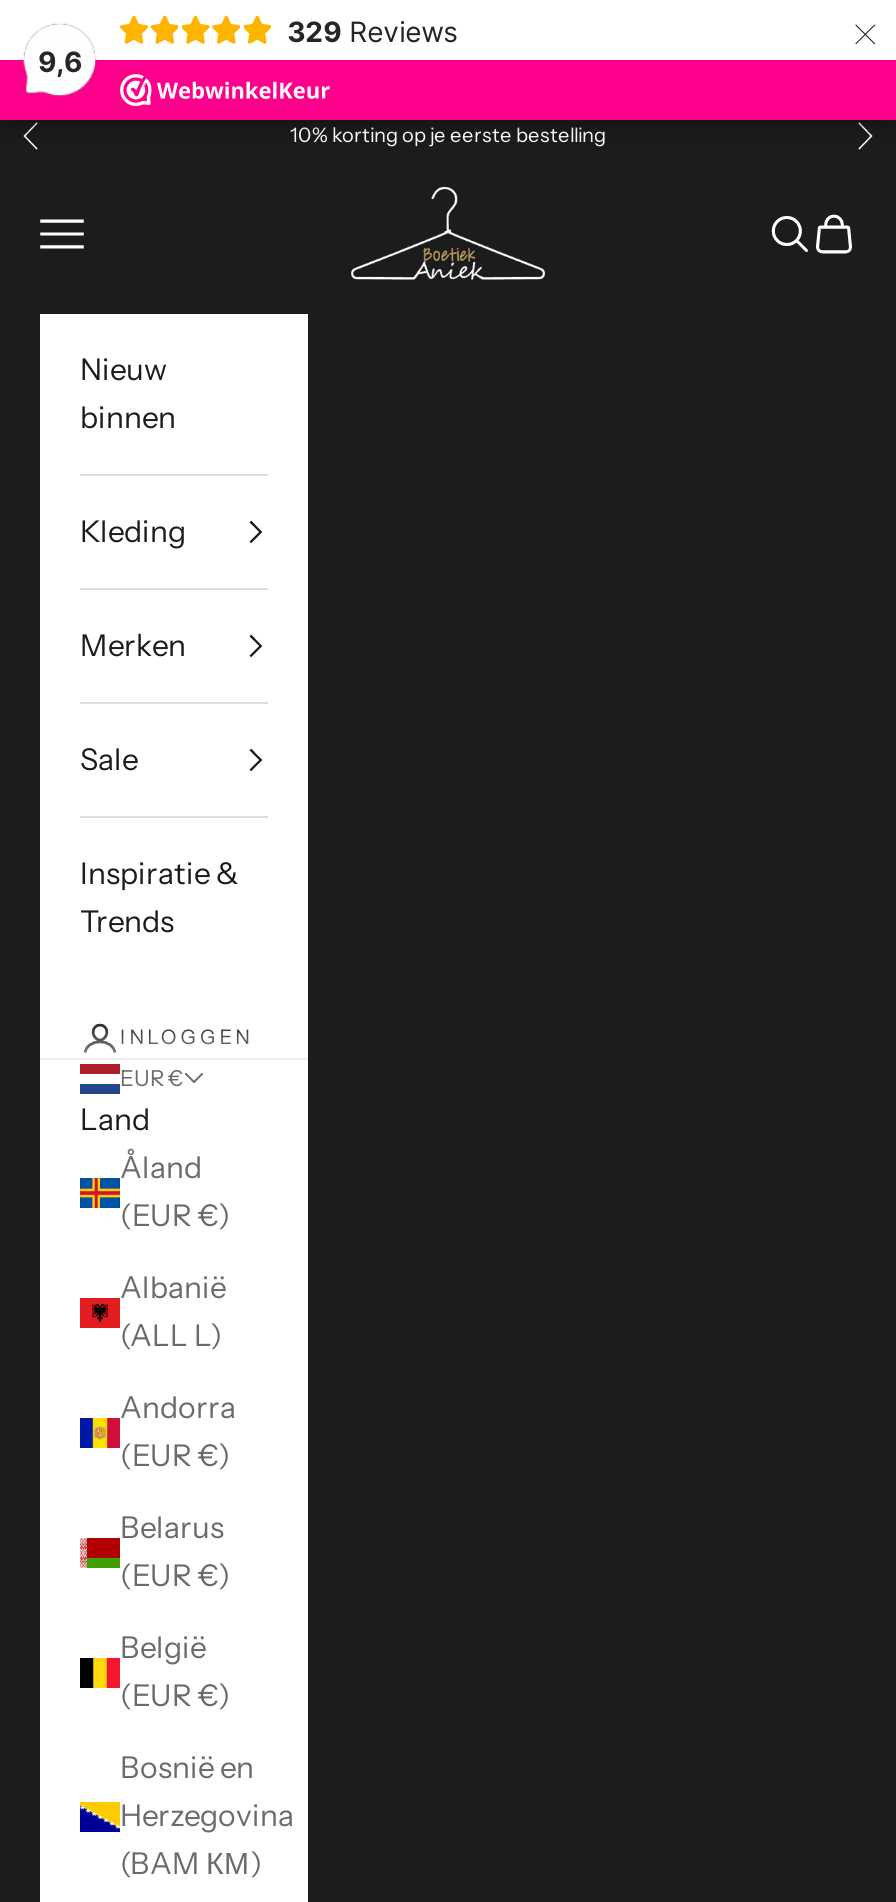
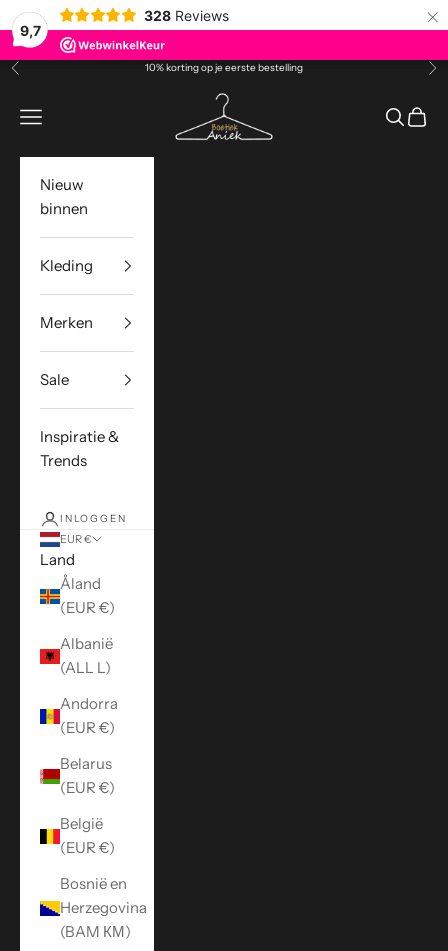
- 329 Reviews
+ 328 Reviews

- 9,6
+ 9,7
